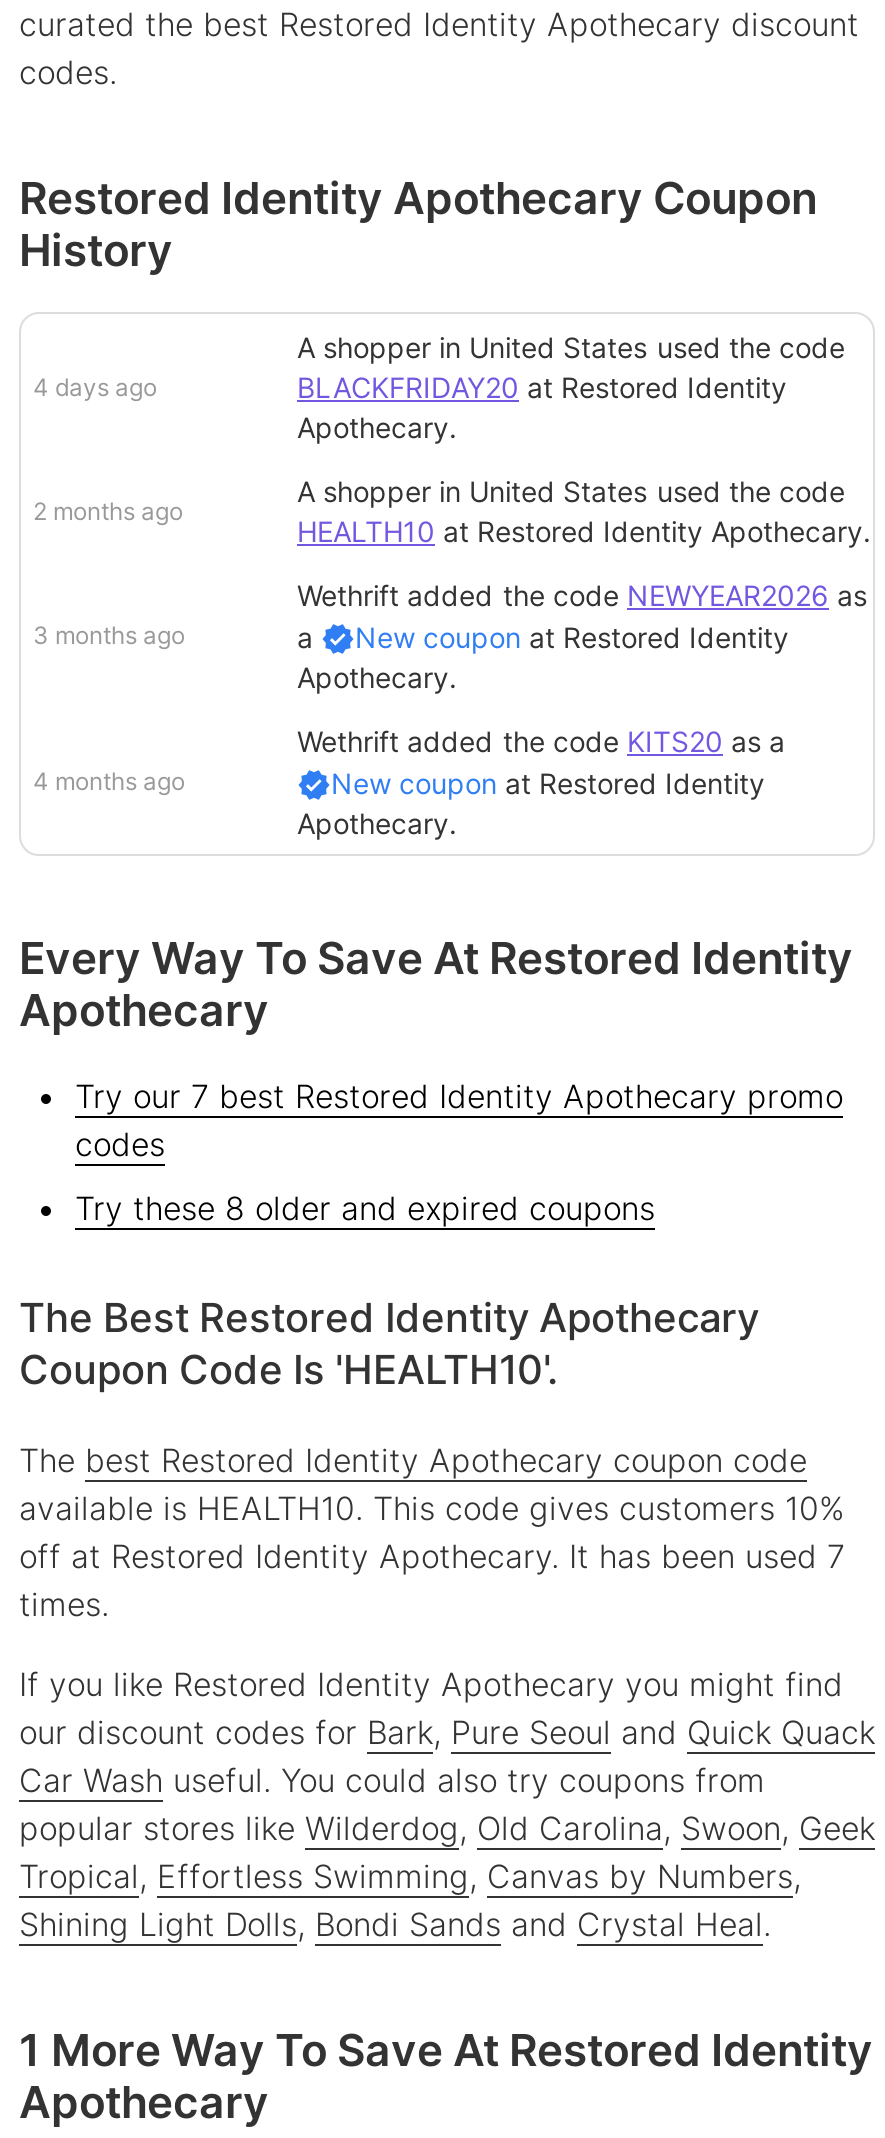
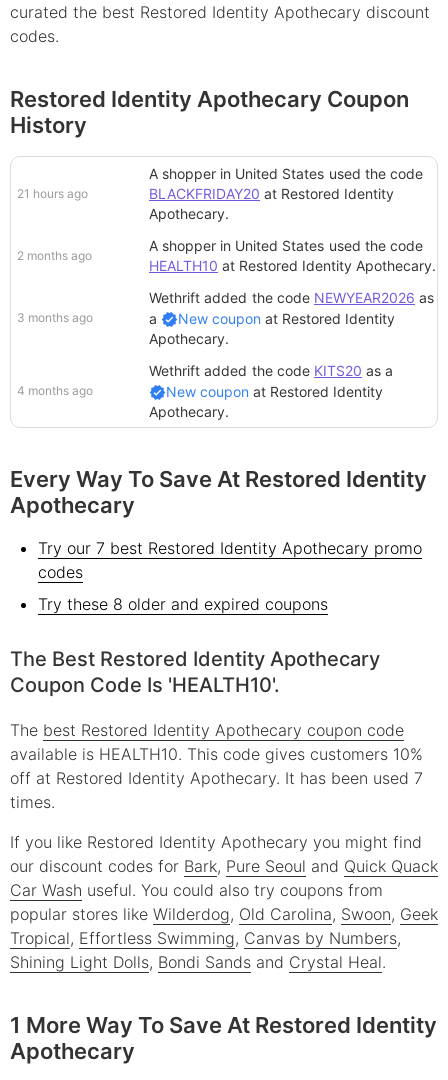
- 4 days ago
+ 21 hours ago
